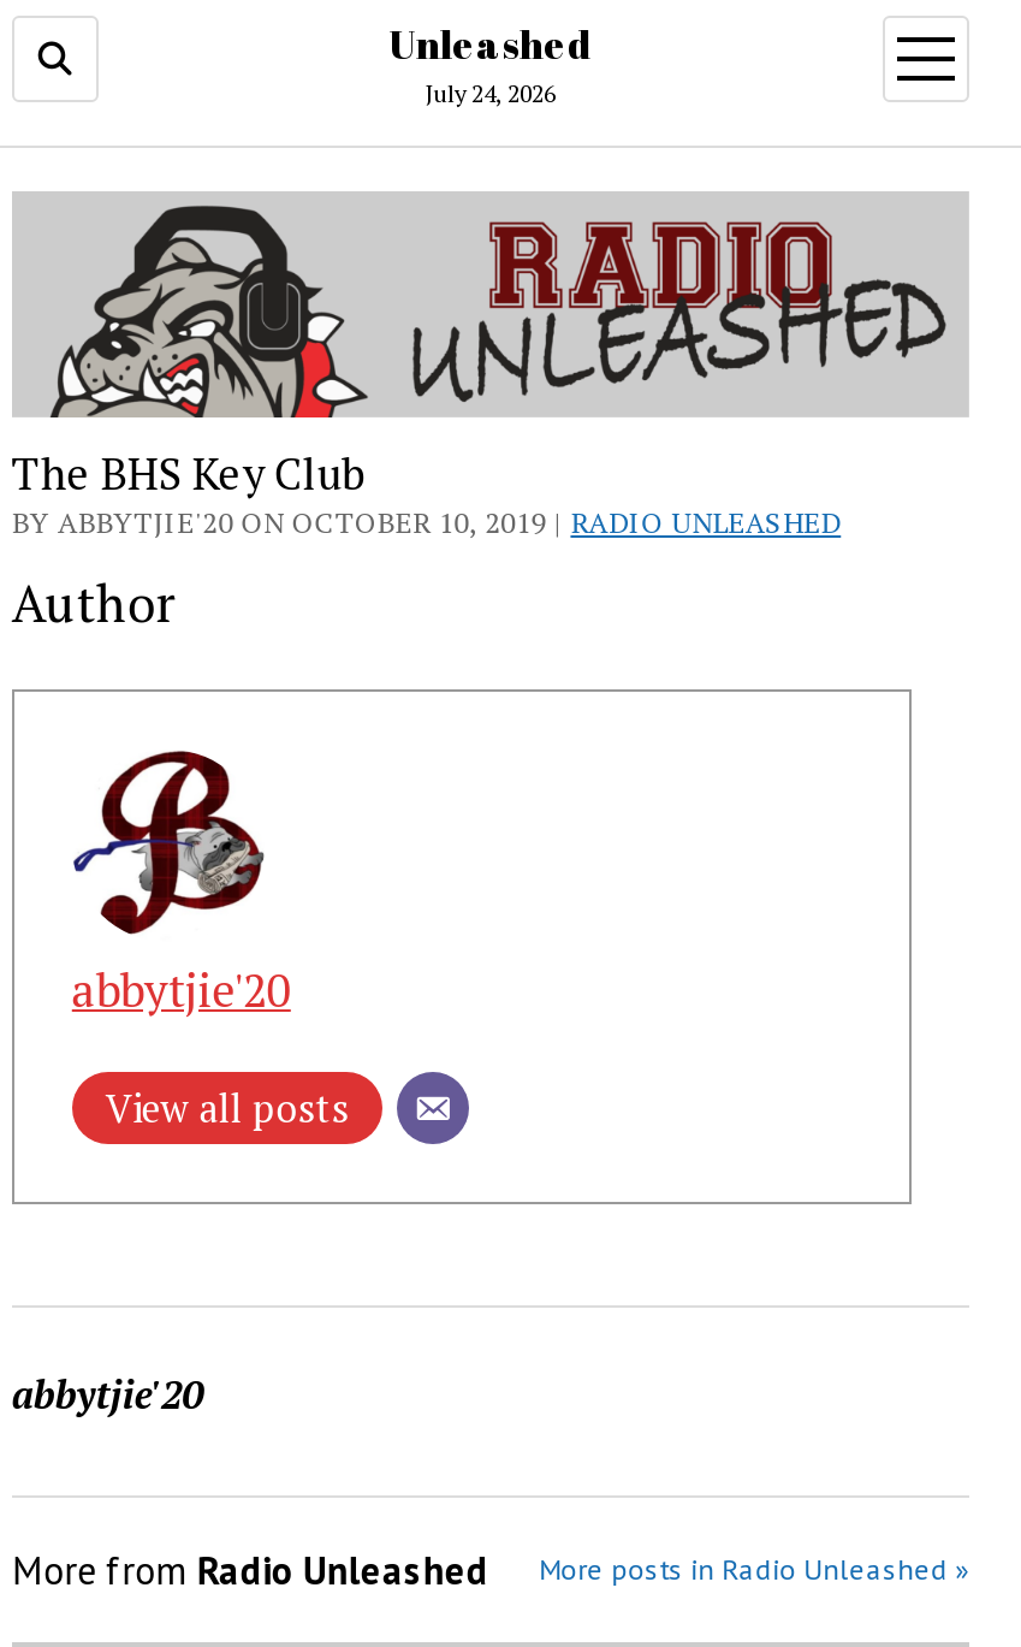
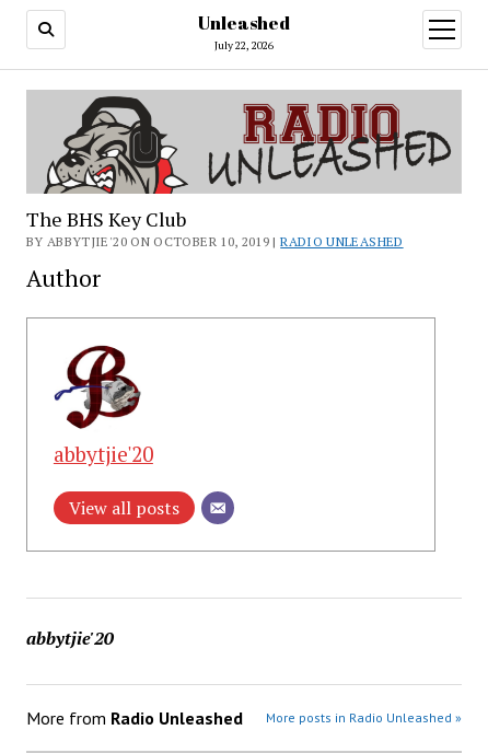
- July 24, 2026
+ July 22, 2026
